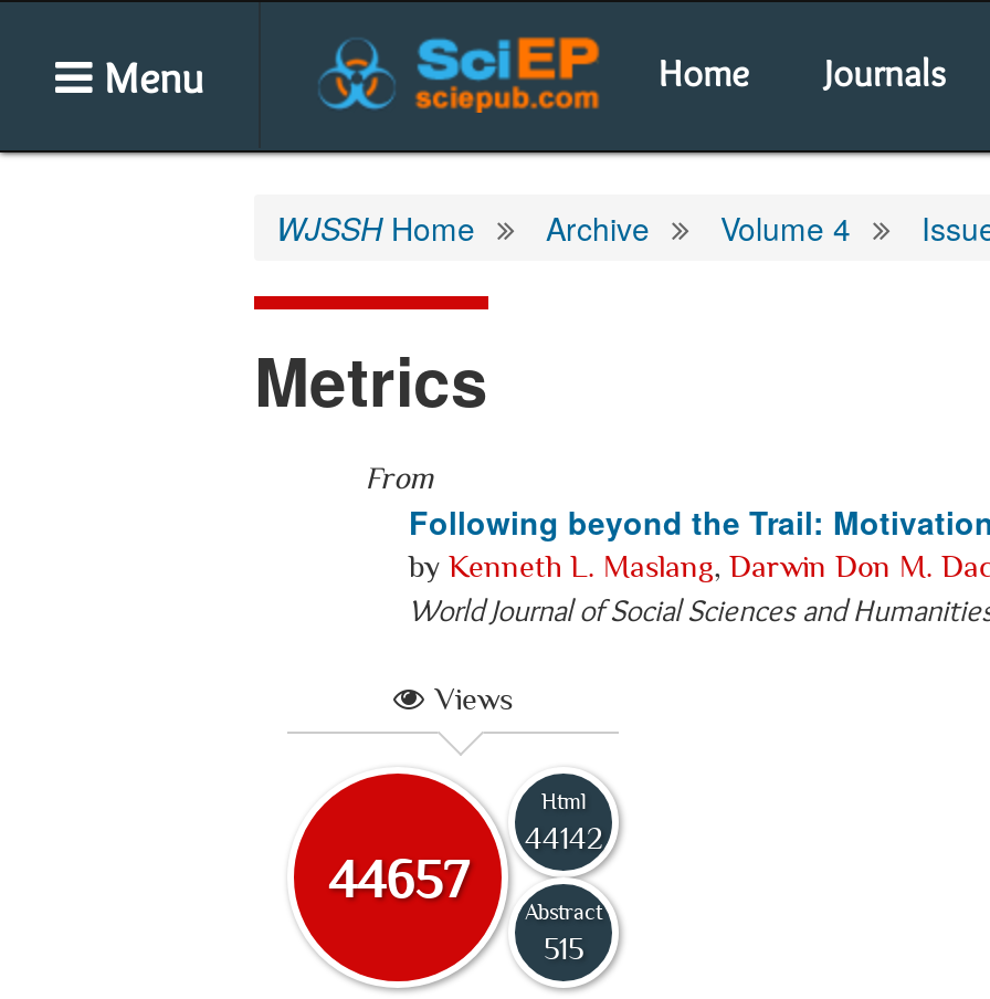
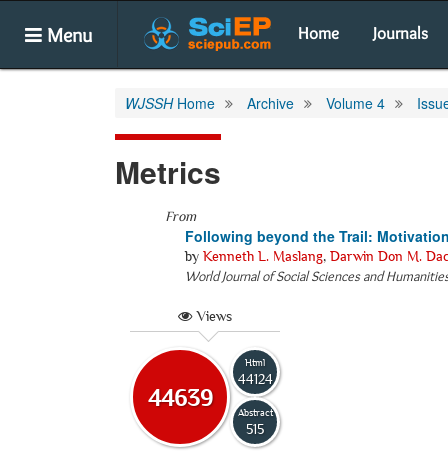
- 44142
+ 44124

- 44657
+ 44639
